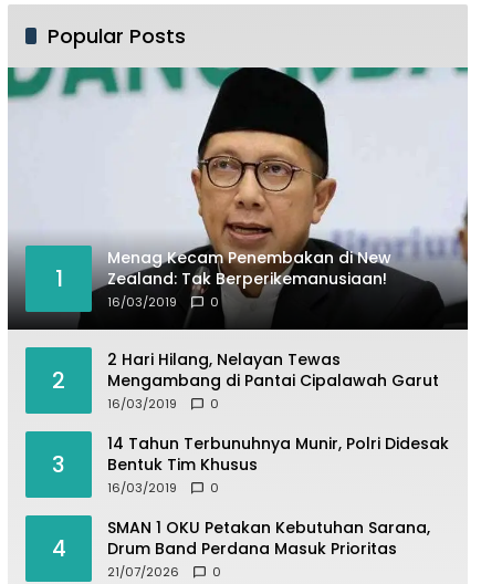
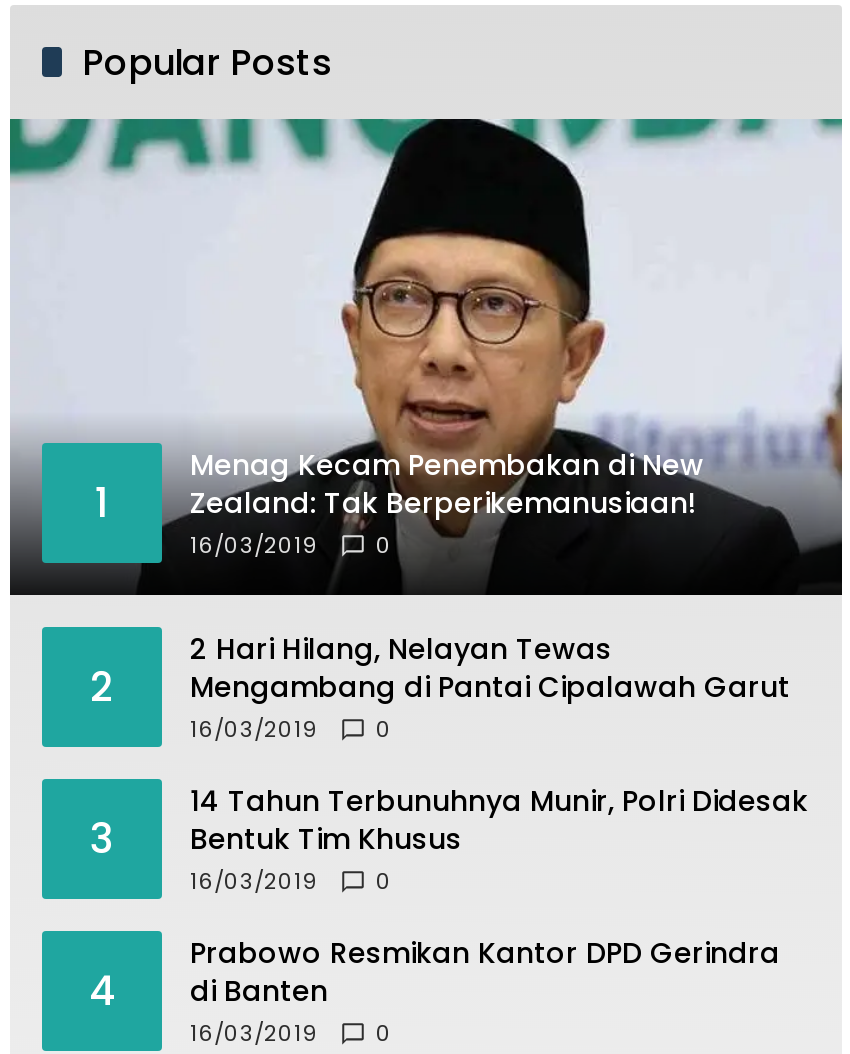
- SMAN 1 OKU Petakan Kebutuhan Sarana,
- Drum Band Perdana Masuk Prioritas
- 21/07/2026
+ Prabowo Resmikan Kantor DPD Gerindra
+ di Banten
+ 16/03/2019
